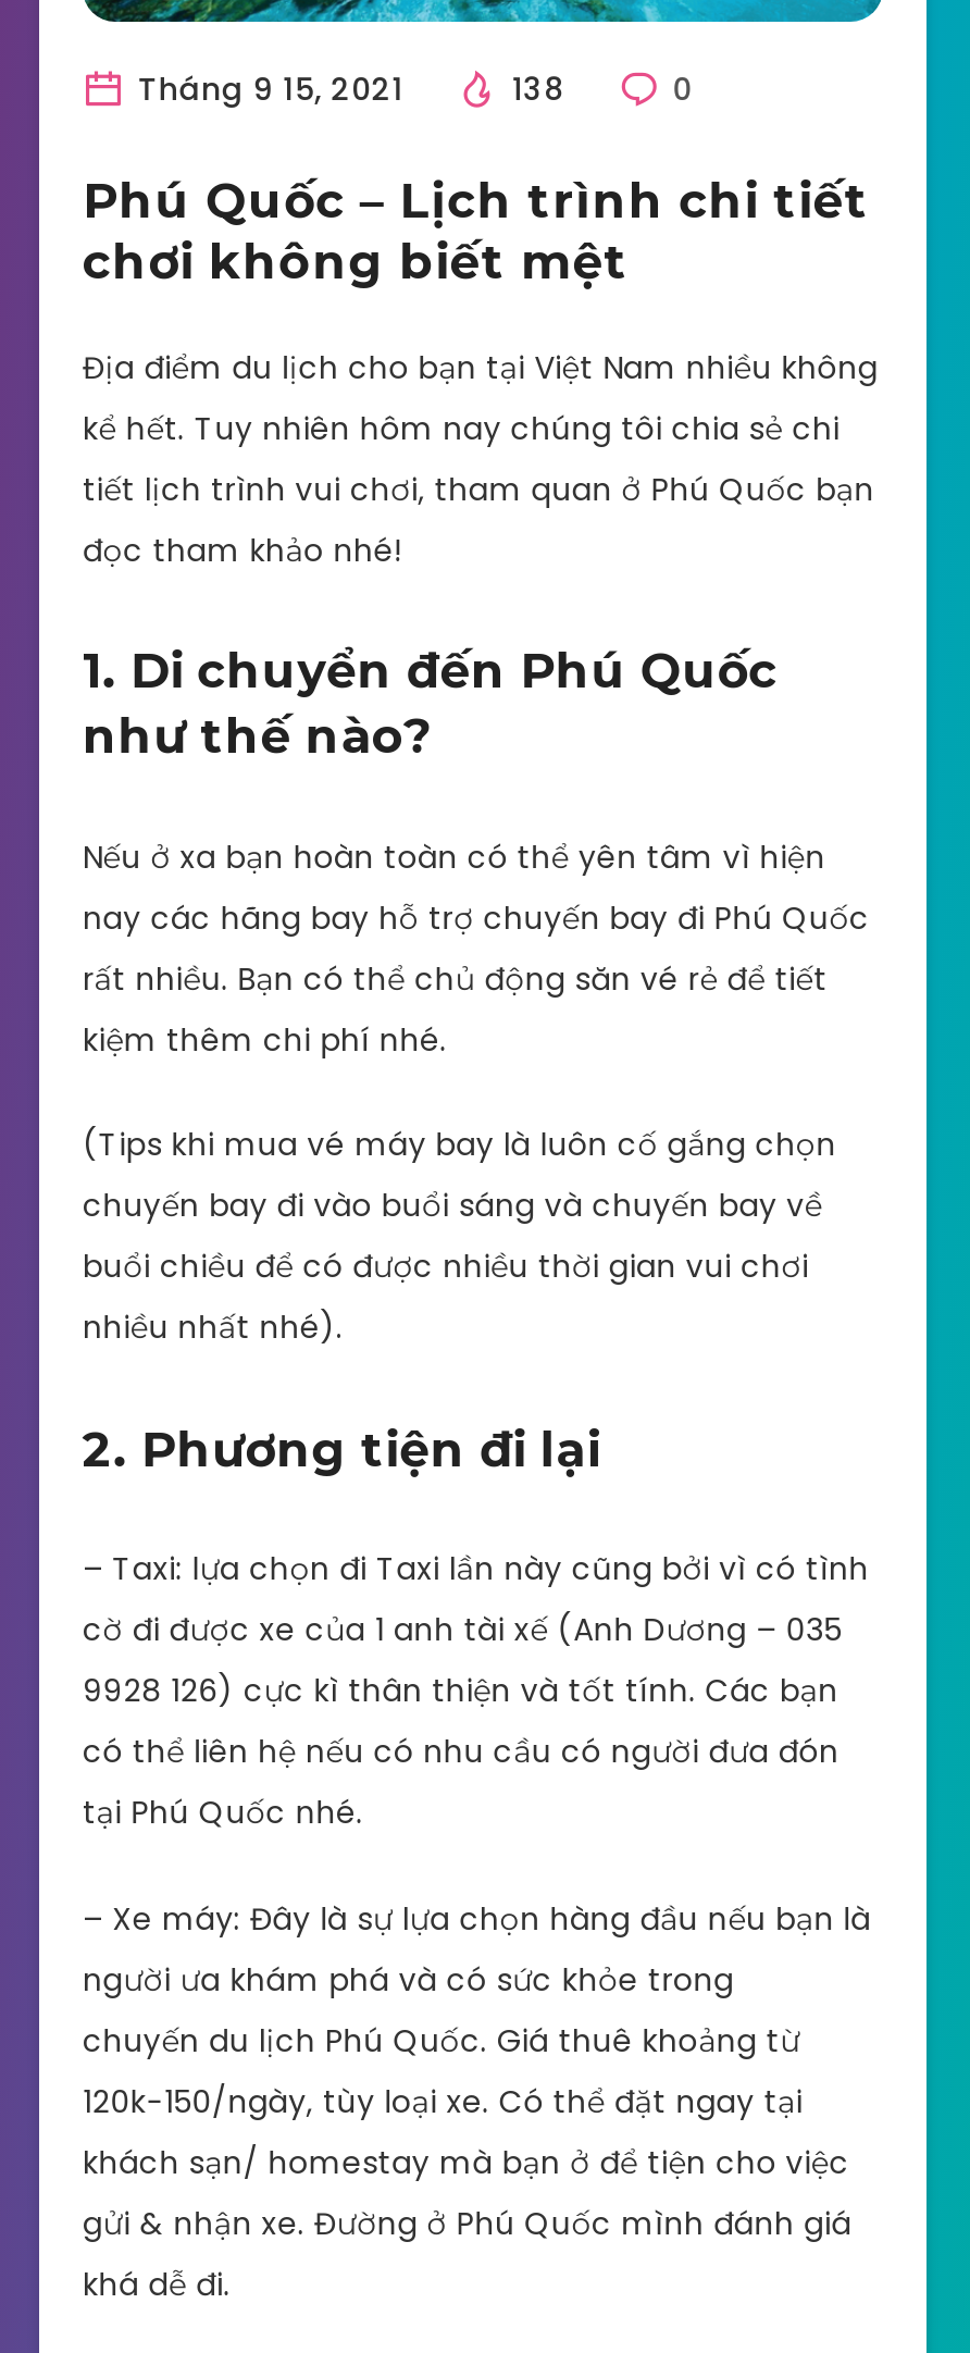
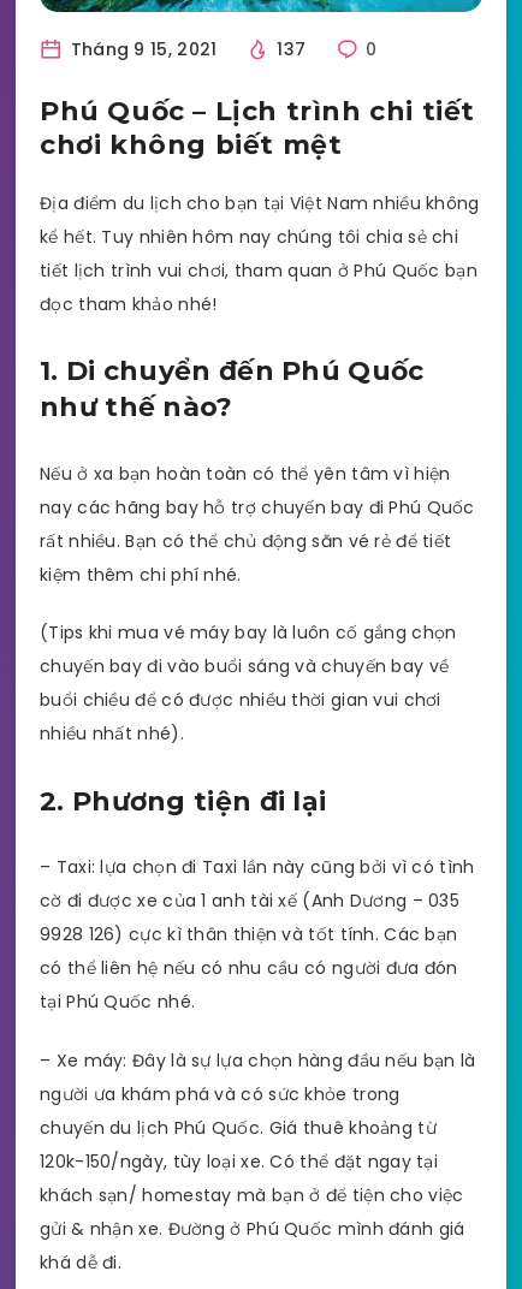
- 138
+ 137
